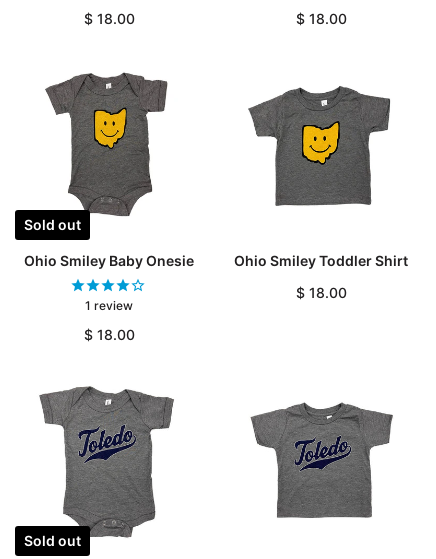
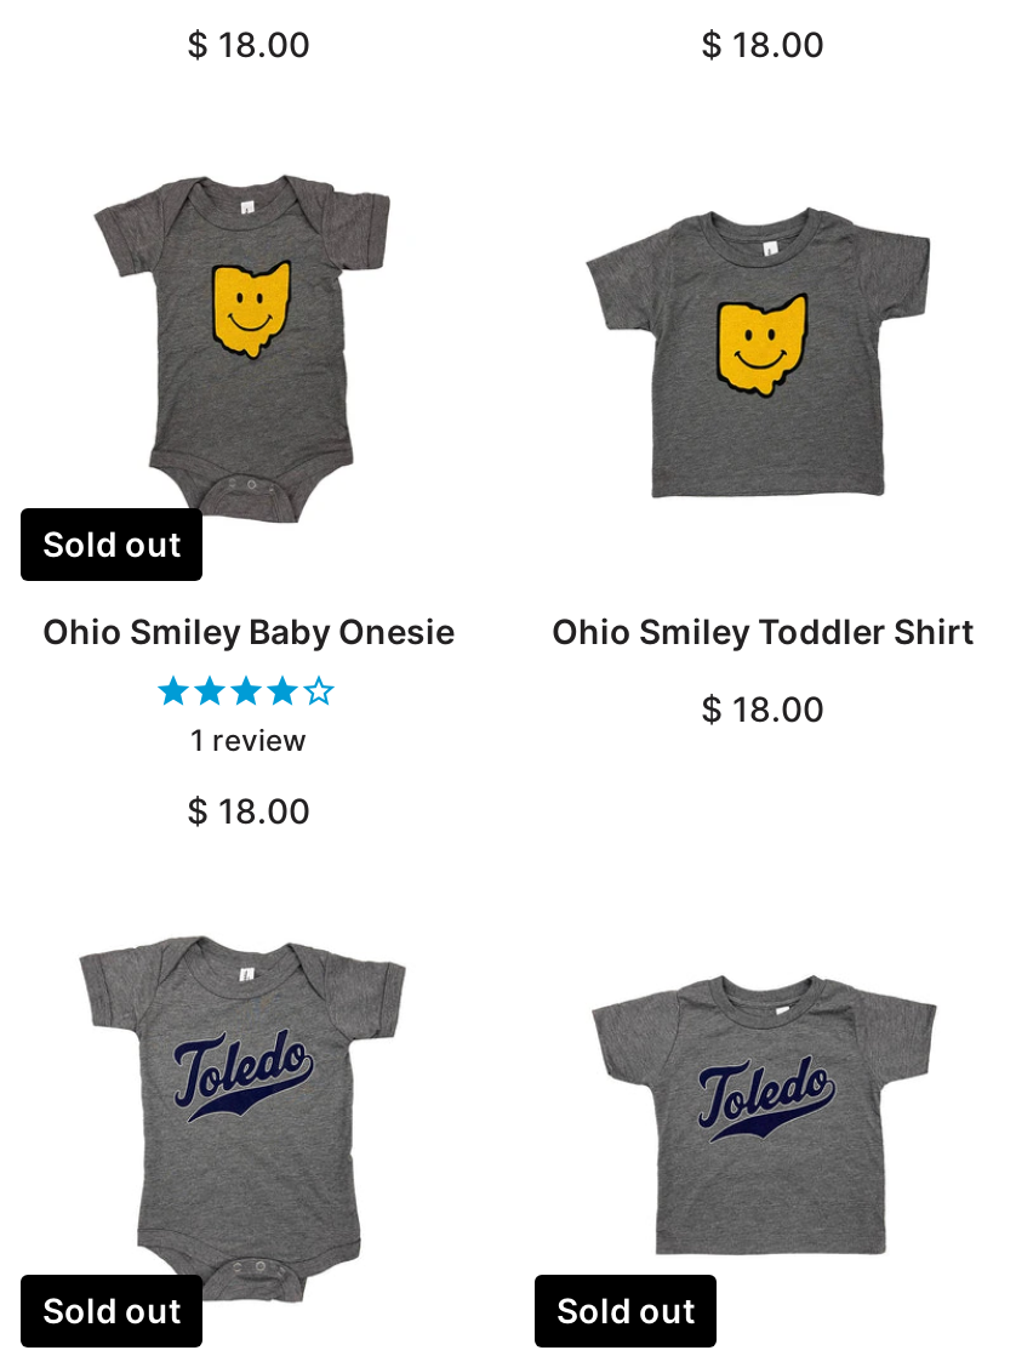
+ Sold out
